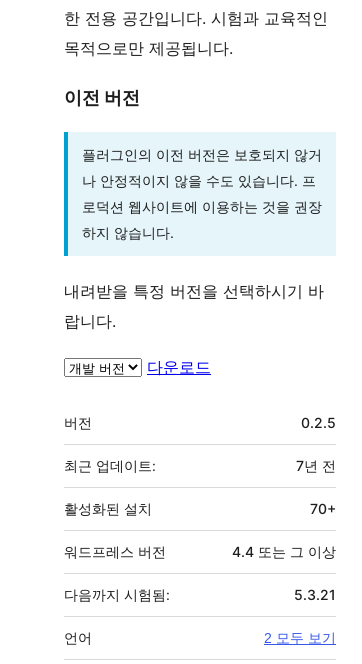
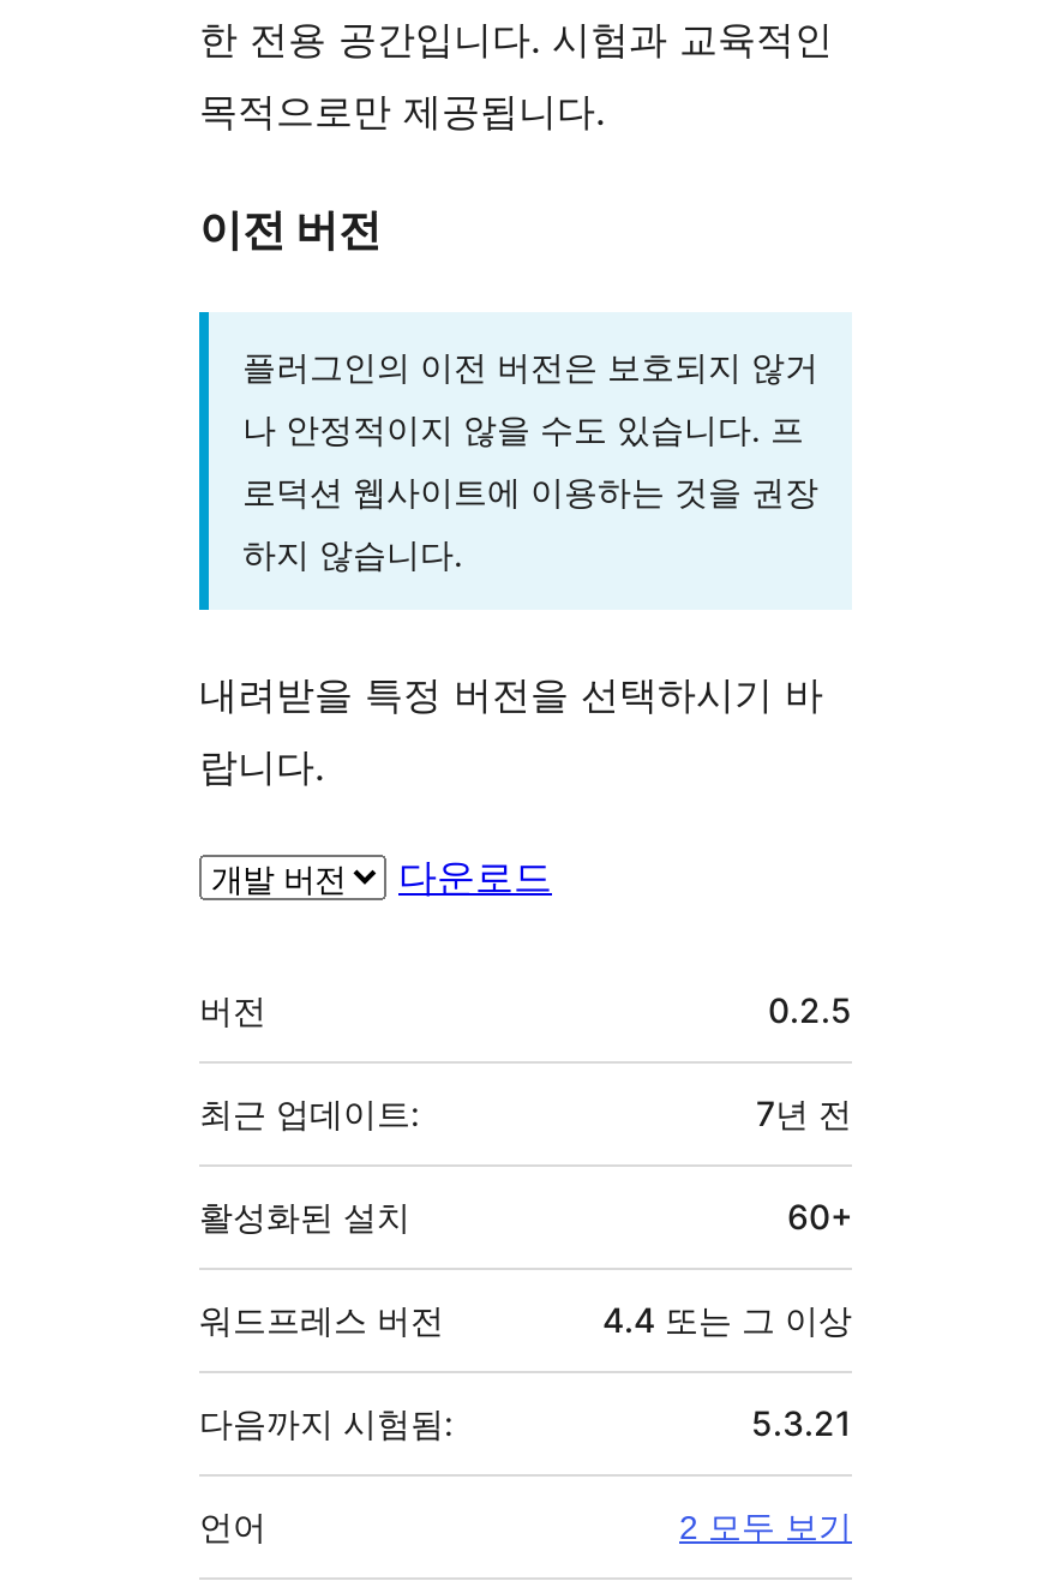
- 70+
+ 60+
